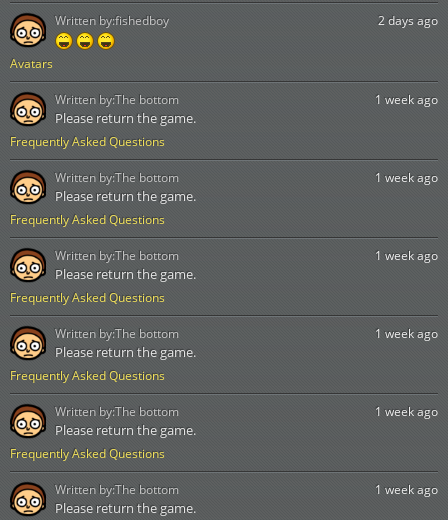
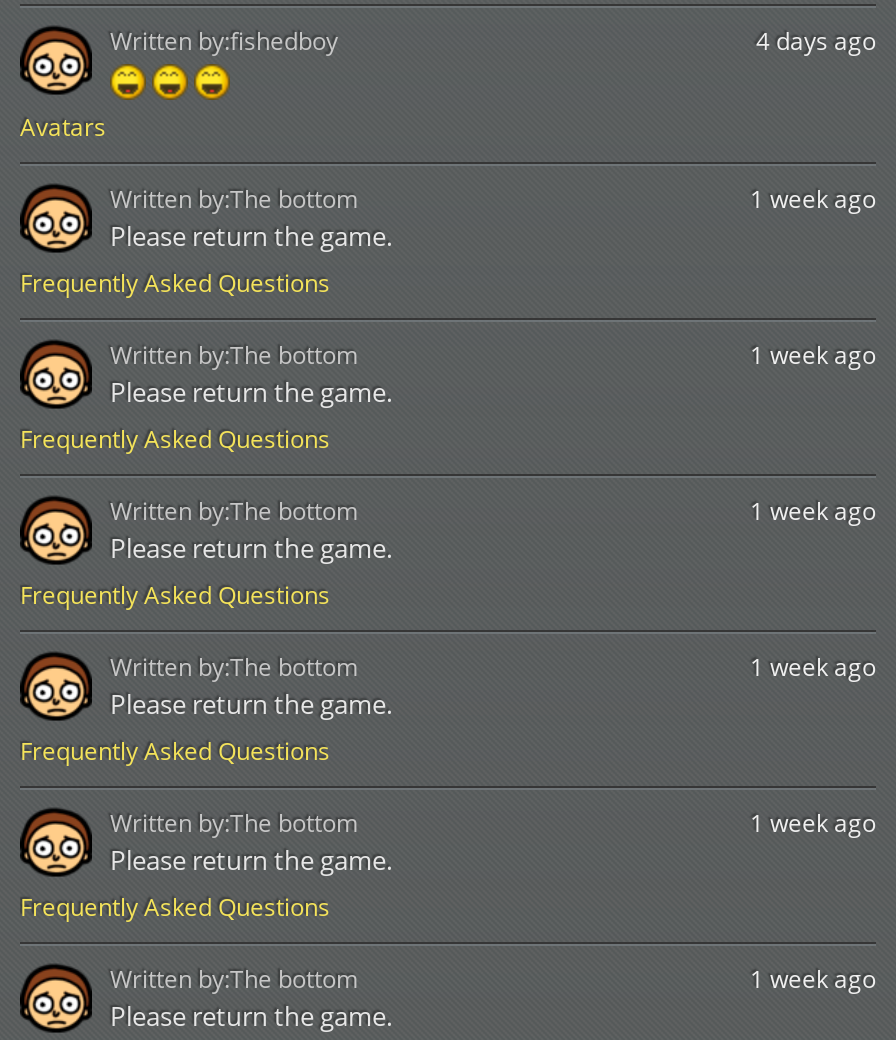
- 2 days ago
+ 4 days ago
